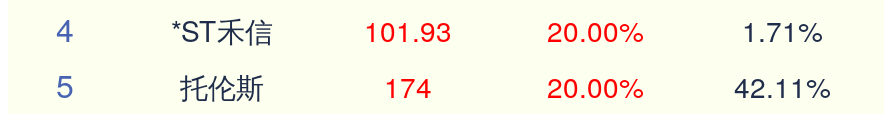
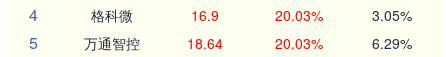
- *ST禾信
- 101.93
- 20.00%
- 1.71%
+ 格科微
+ 16.9
+ 20.03%
+ 3.05%

- 托伦斯
- 174
- 20.00%
- 42.11%
+ 万通智控
+ 18.64
+ 20.03%
+ 6.29%
